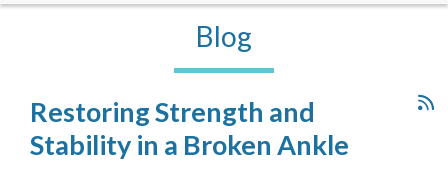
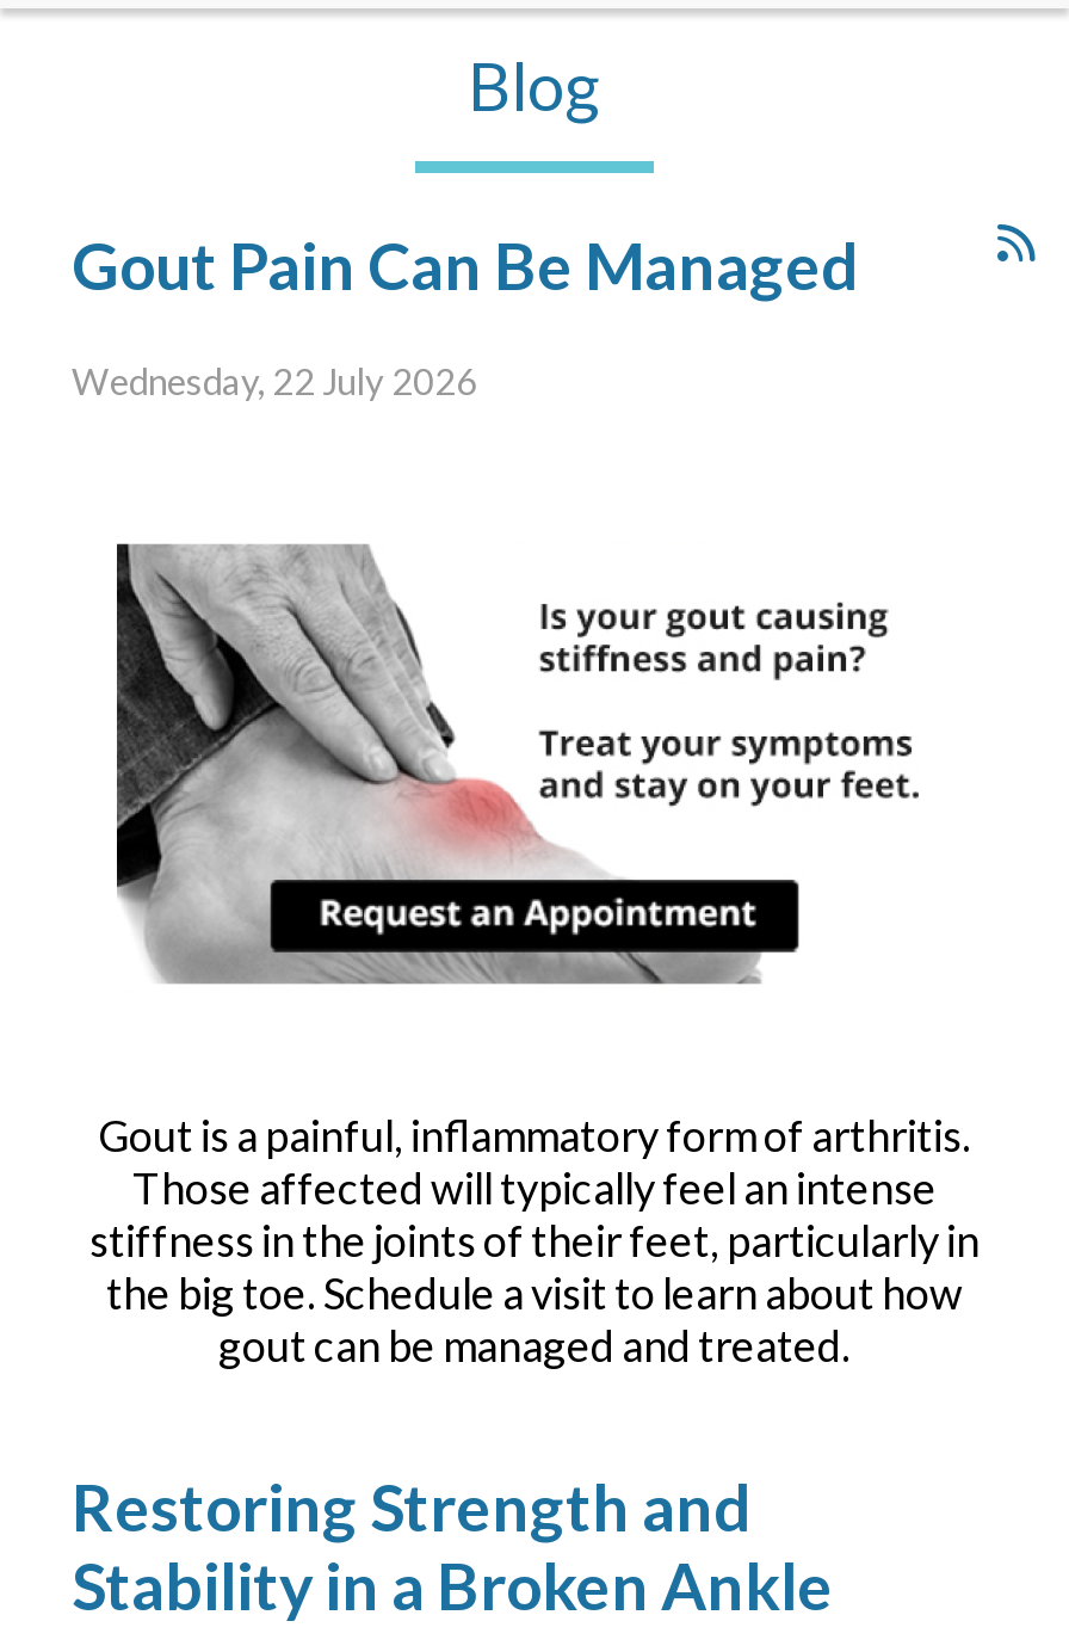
+ Gout Pain Can Be Managed
+ Wednesday, 22 July 2026

+ Gout is a painful, inflammatory form of arthritis.
+ Those affected will typically feel an intense
+ stiffness in the joints of their feet, particularly in
+ the big toe. Schedule a visit to learn about how
+ gout can be managed and treated.

+ [image]
